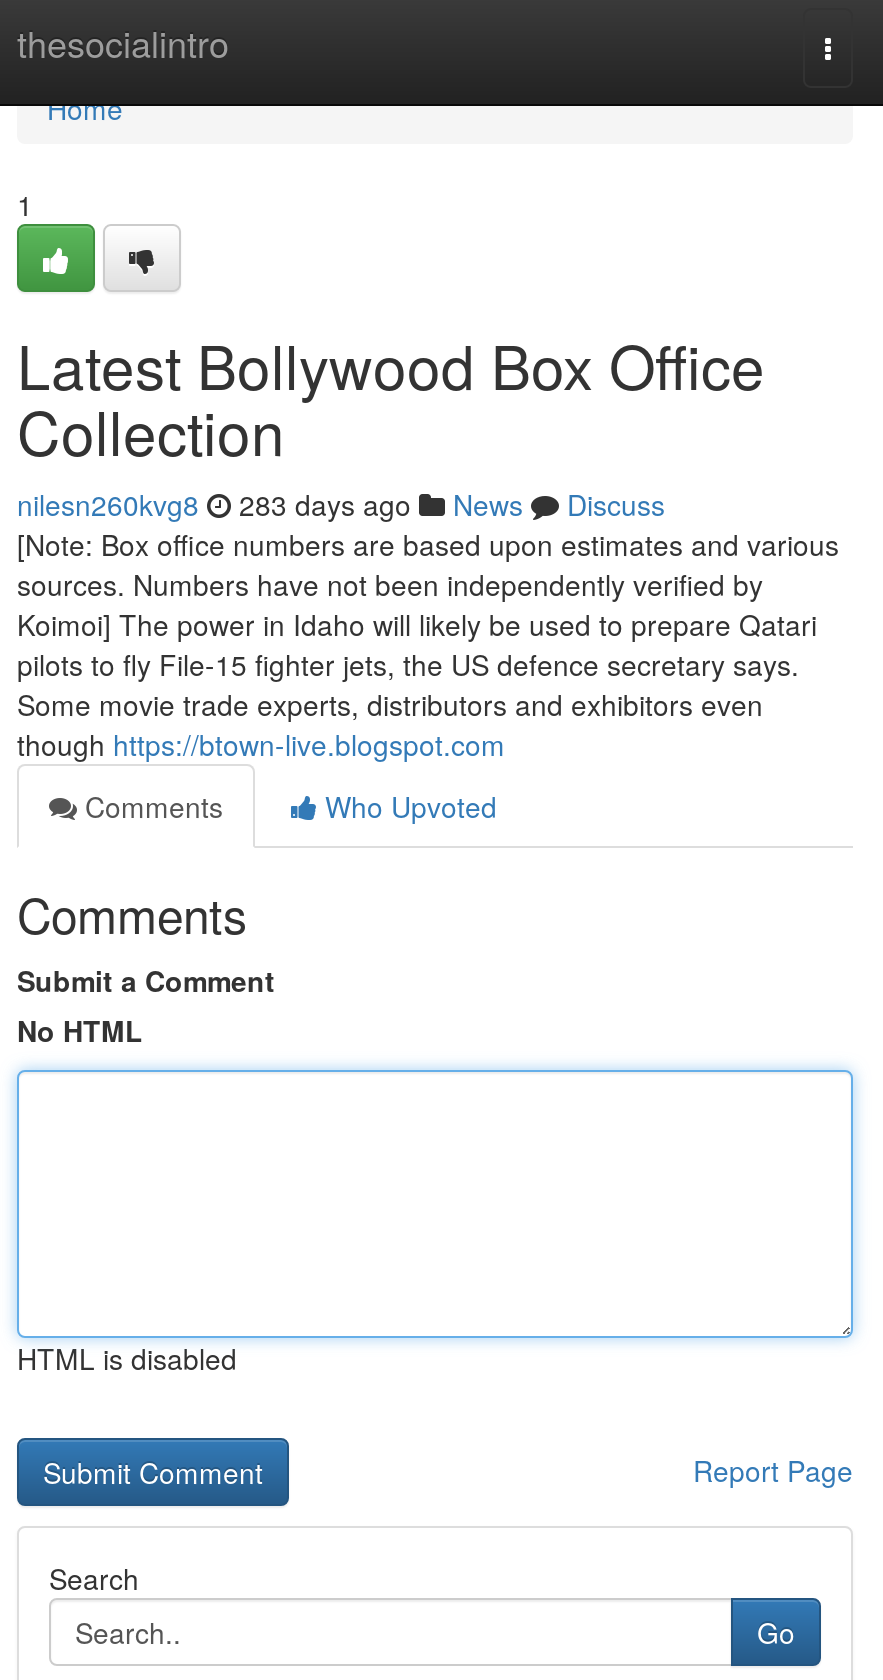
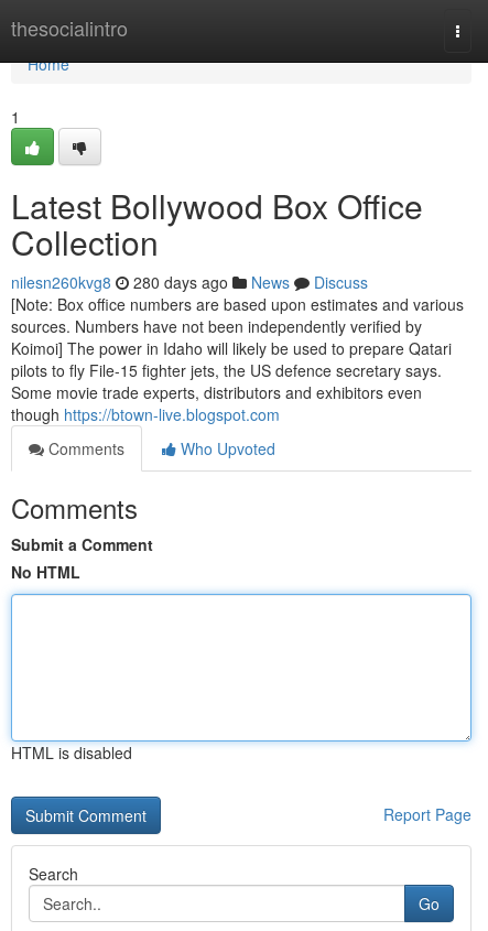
- nilesn260kvg8 283 days ago News Discuss
+ nilesn260kvg8 280 days ago News Discuss
